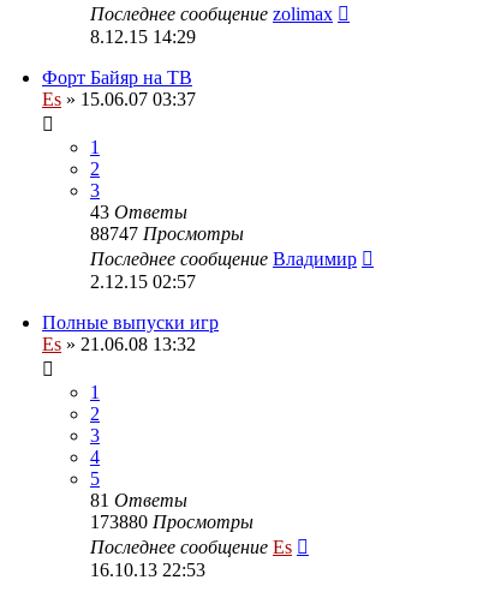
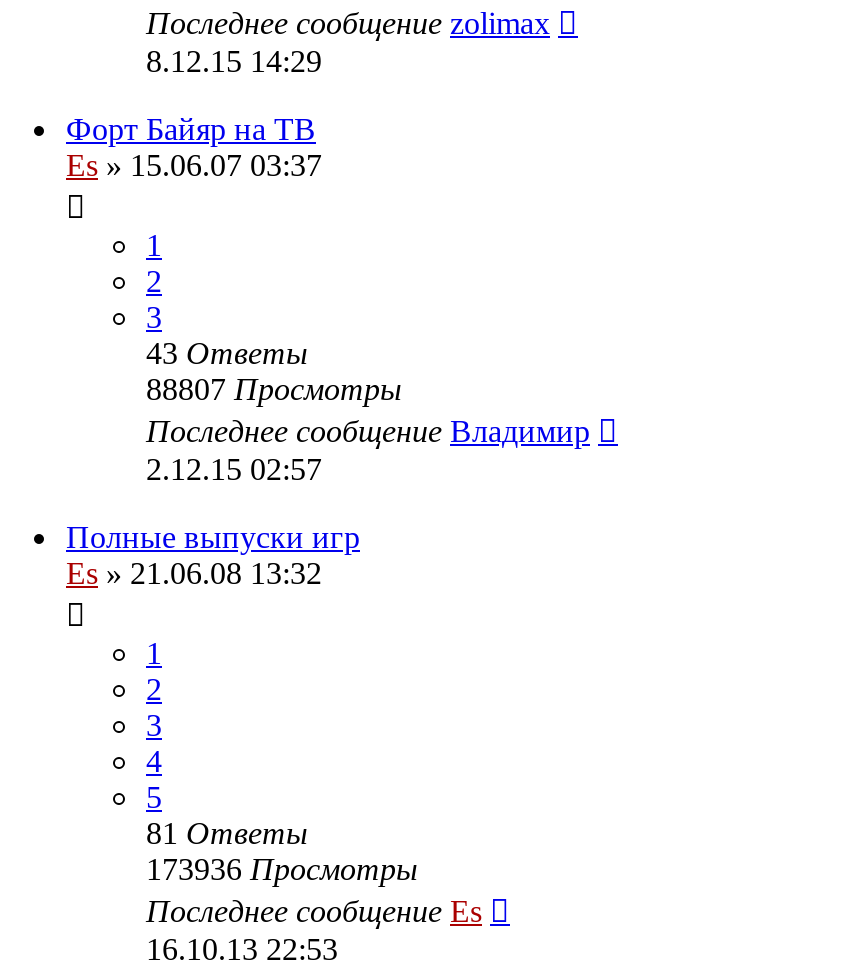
- 88747 Просмотры
+ 88807 Просмотры

- 173880 Просмотры
+ 173936 Просмотры
